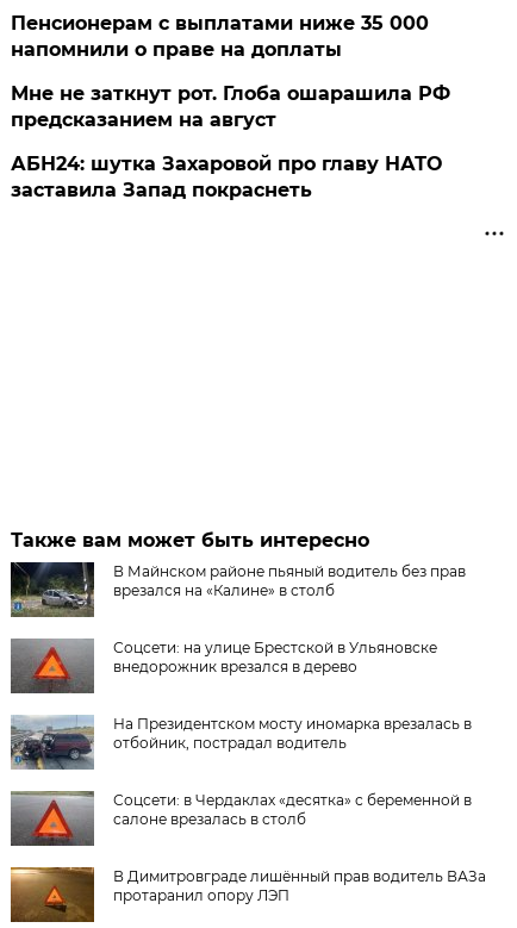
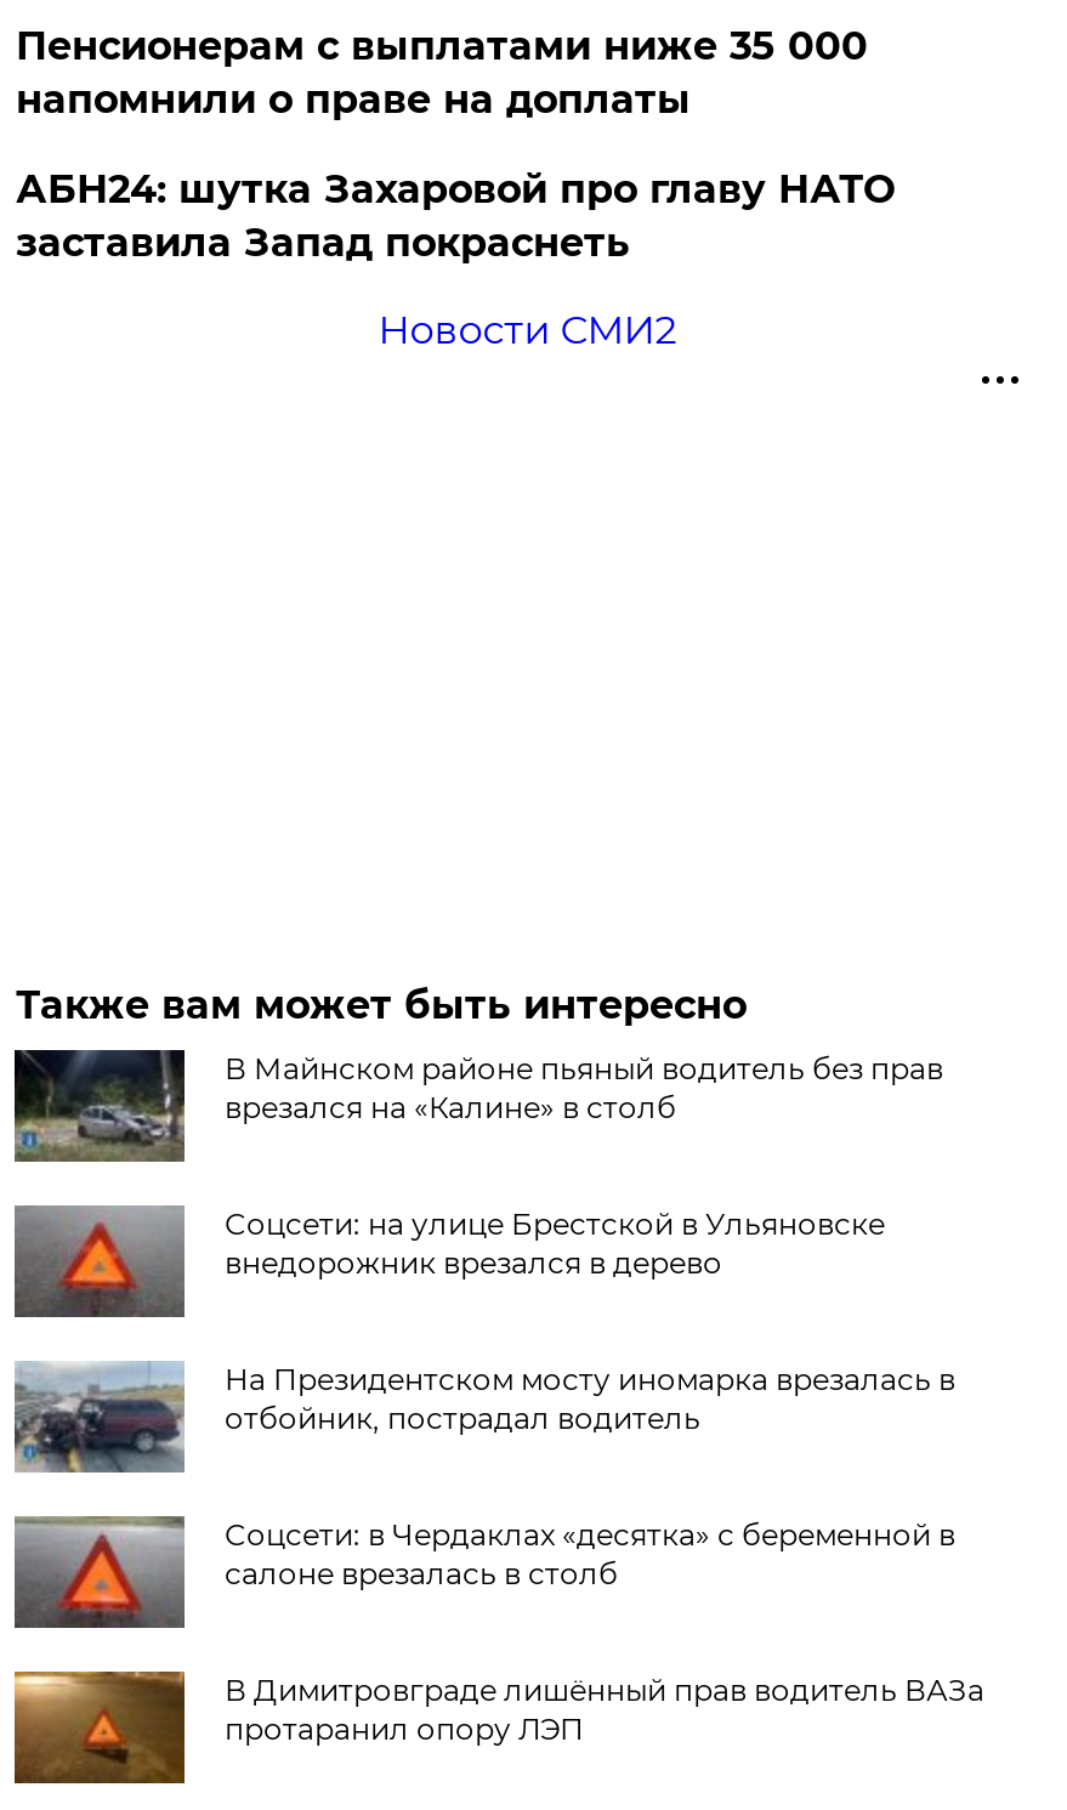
- Мне не заткнут рот. Глоба ошарашила РФ
- предсказанием на август

moved up: АБН24: шутка Захаровой про главу НАТО | заставила Запад покраснеть

+ Новости СМИ2
